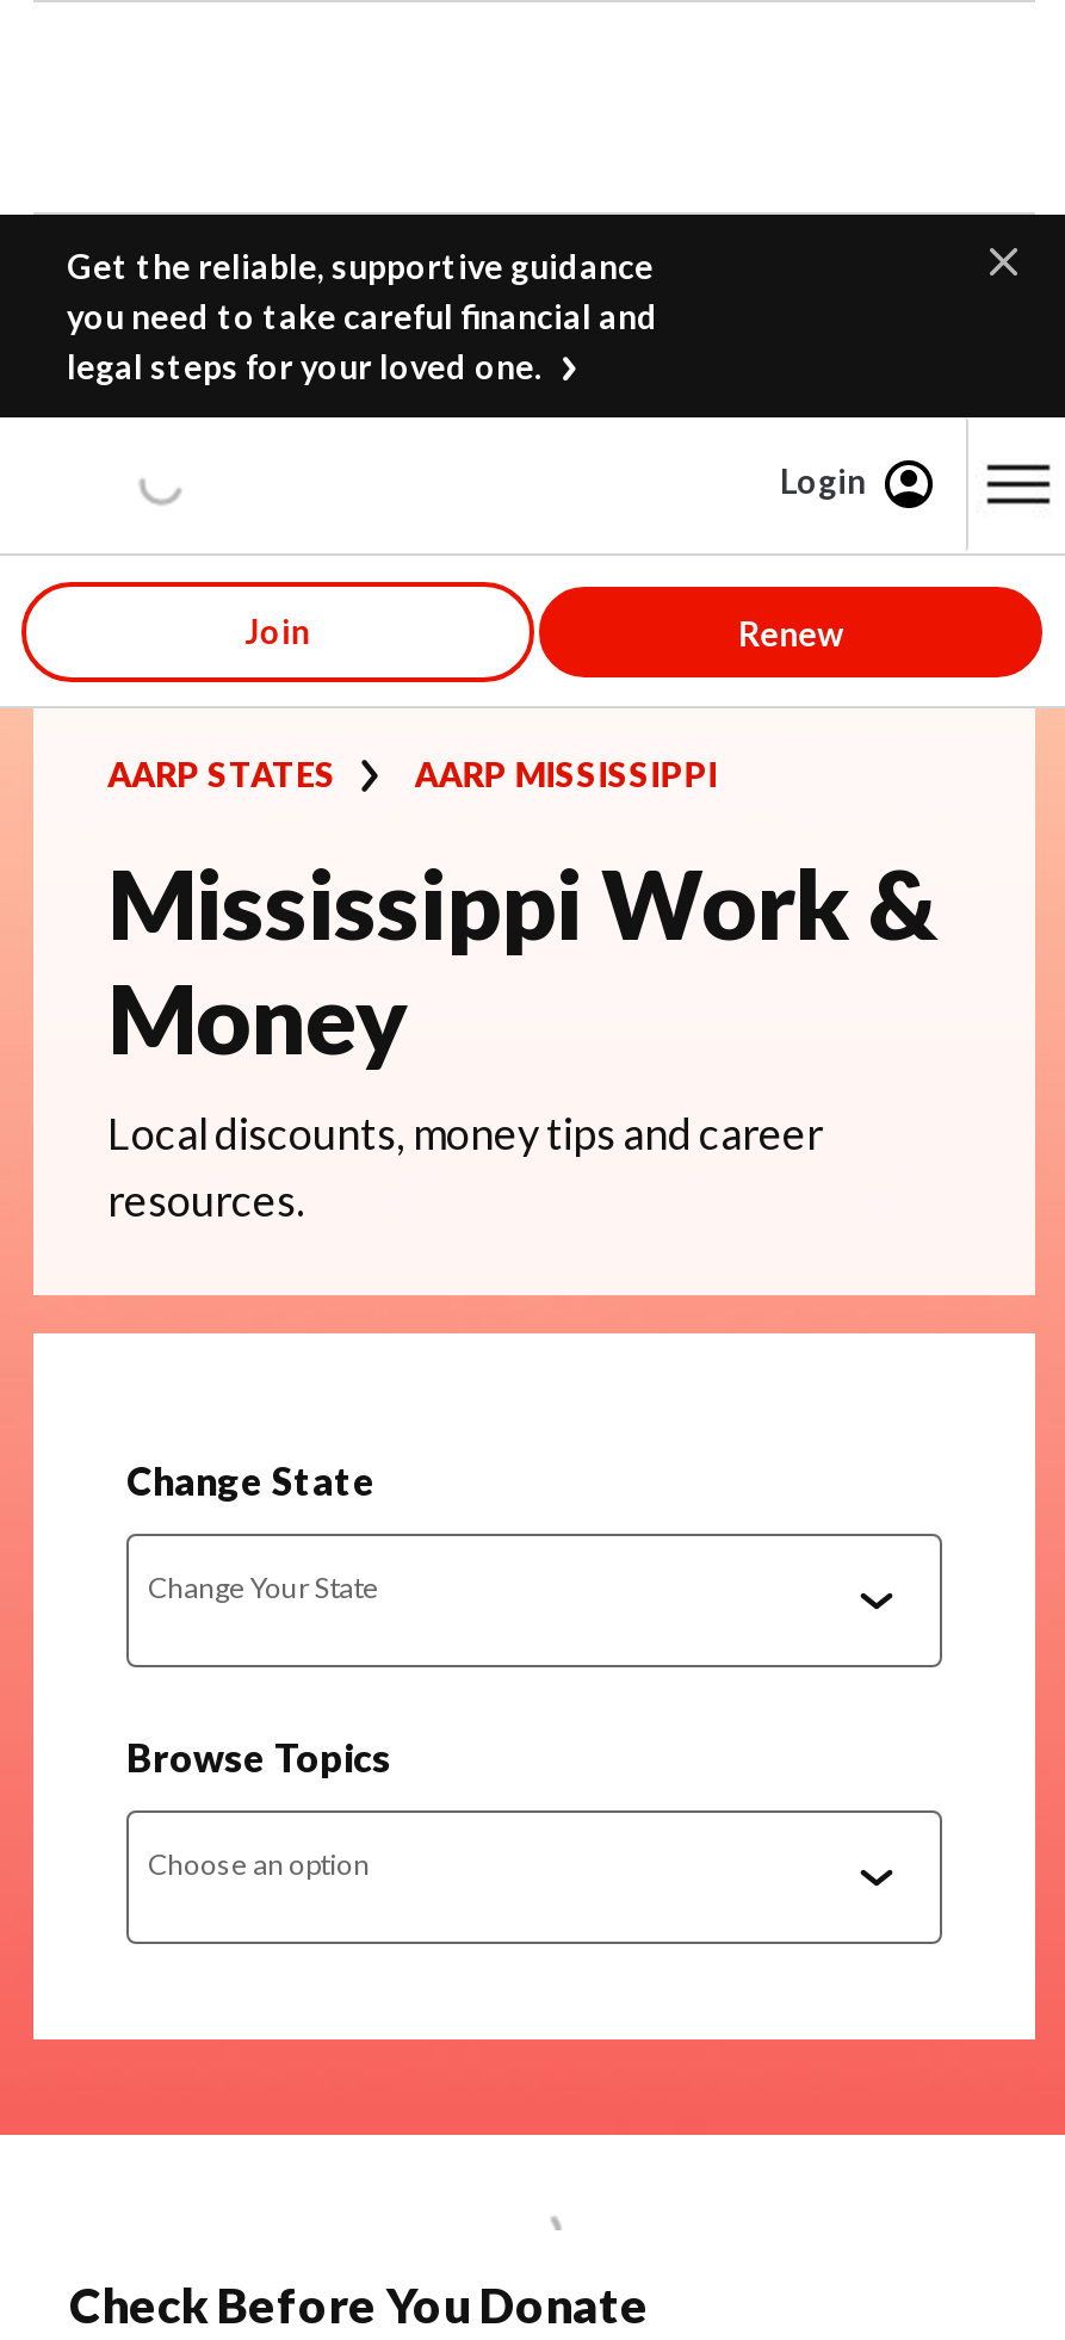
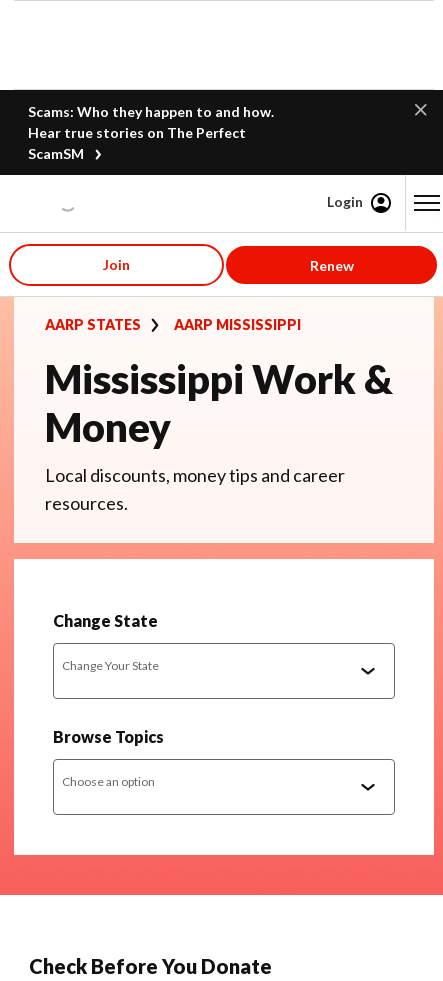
- Get the reliable, supportive guidance
- you need to take careful financial and
- legal steps for your loved one.
+ Scams: Who they happen to and how.
+ Hear true stories on The Perfect
+ ScamSM
